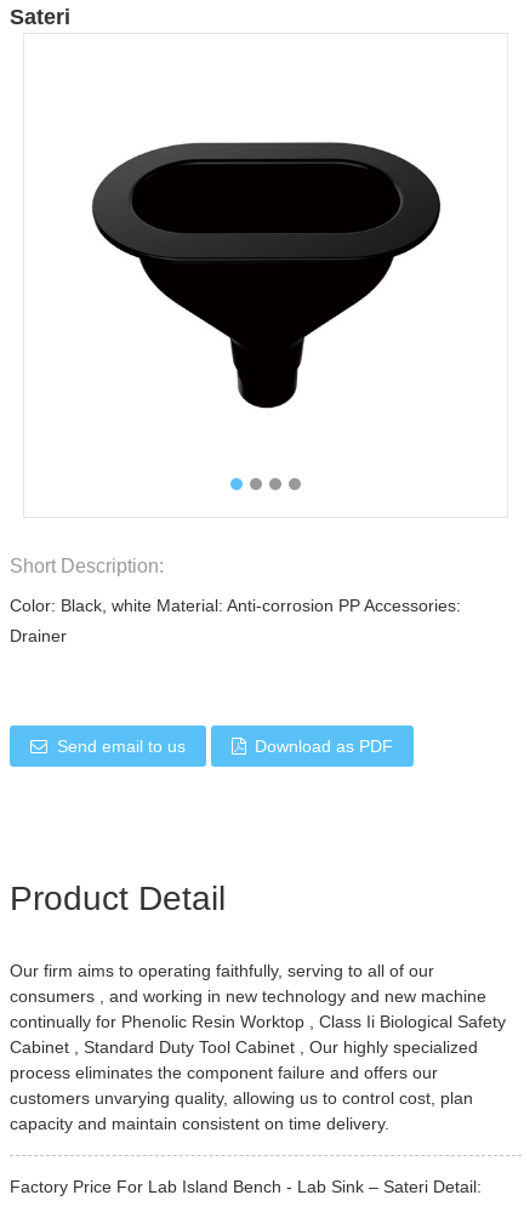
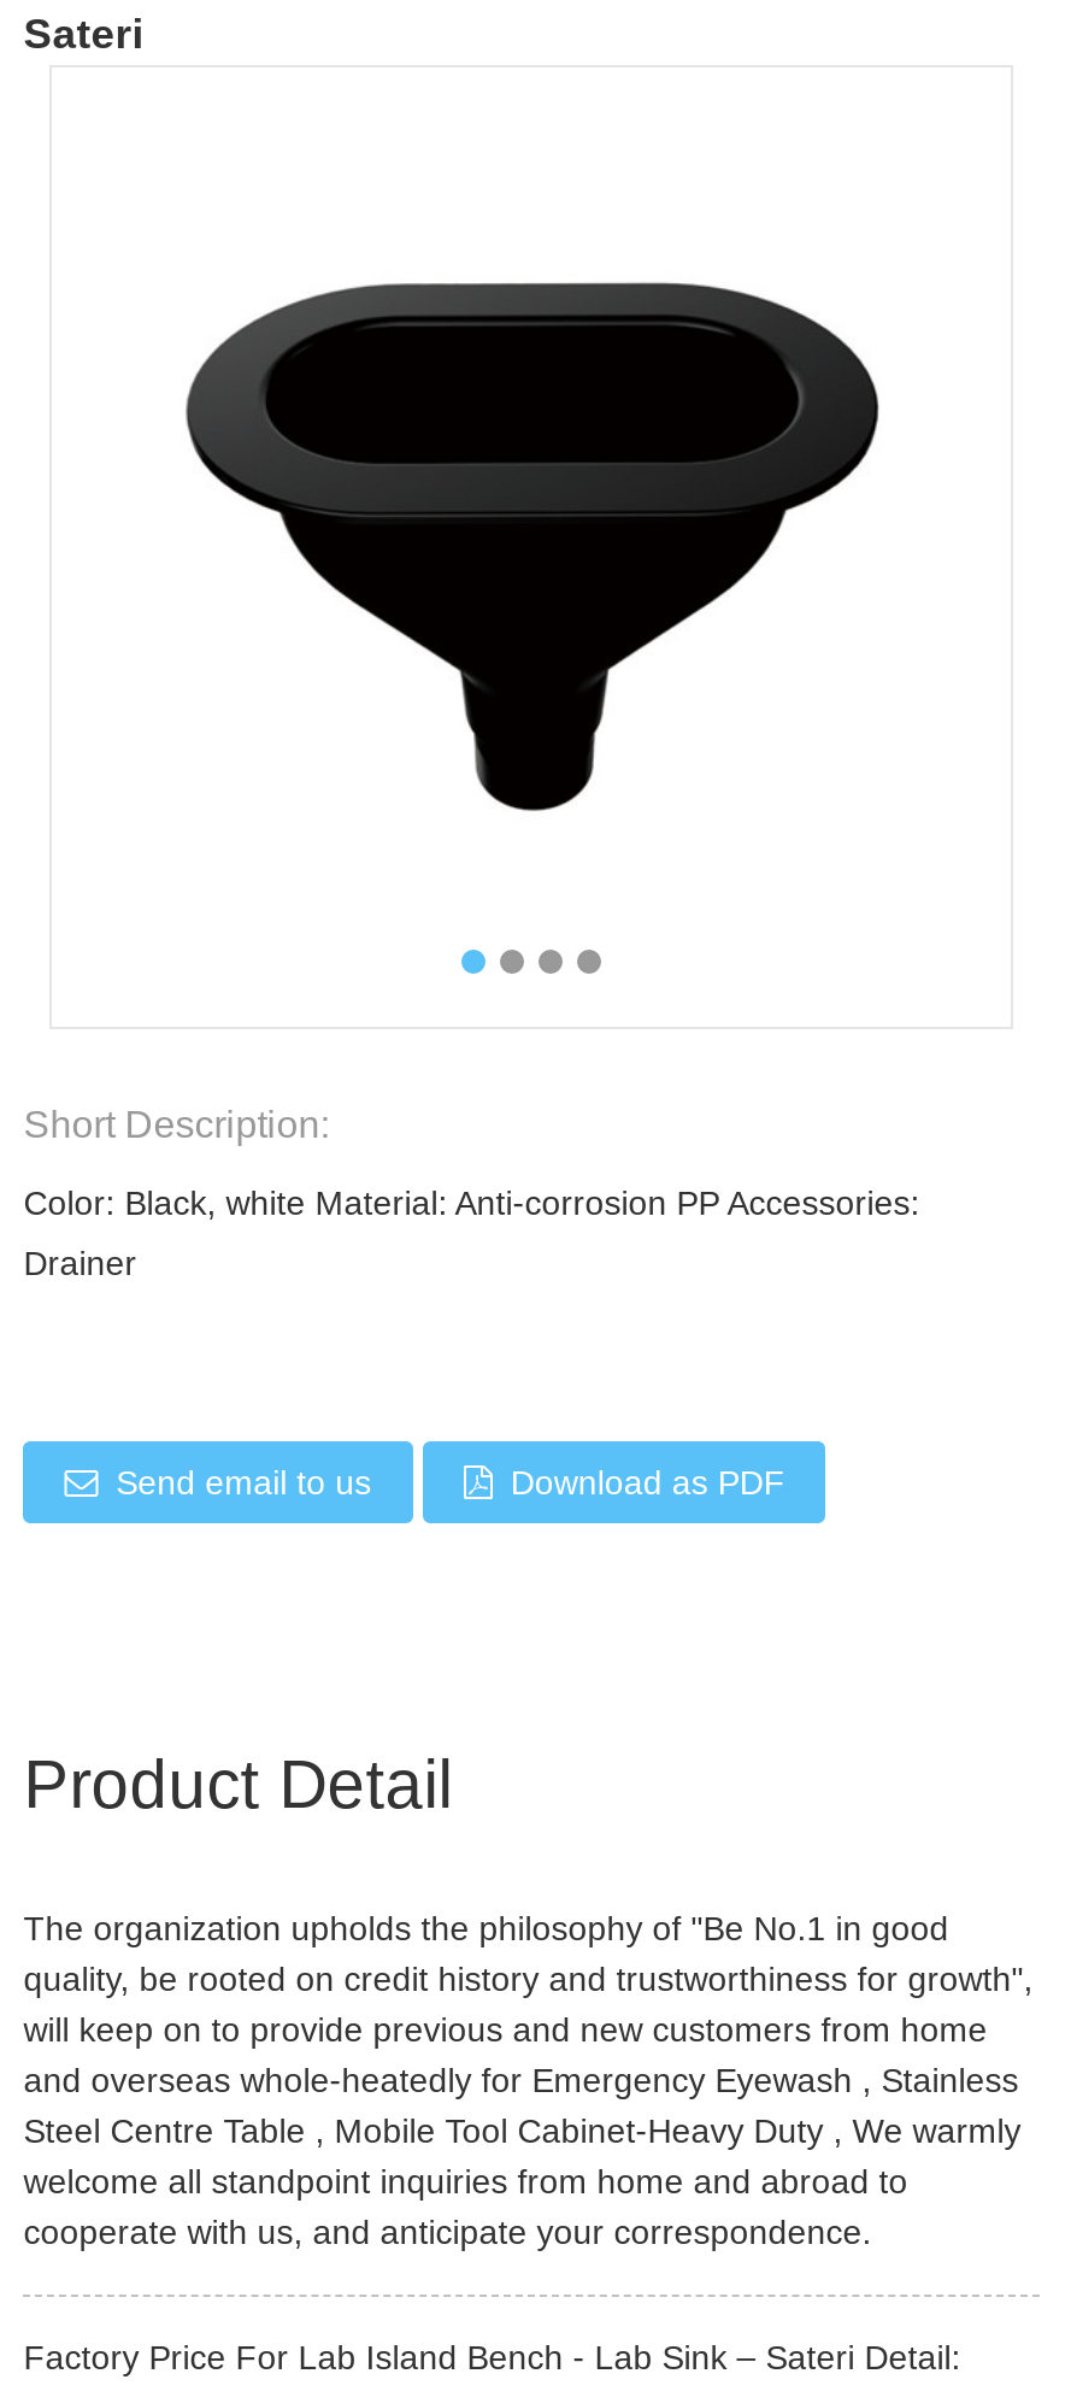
- Our firm aims to operating faithfully, serving to all of our
- consumers , and working in new technology and new machine
- continually for Phenolic Resin Worktop, Class Ii Biological Safety
- Cabinet, Standard Duty Tool Cabinet, Our highly specialized
- process eliminates the component failure and offers our
- customers unvarying quality, allowing us to control cost, plan
- capacity and maintain consistent on time delivery.
+ The organization upholds the philosophy of "Be No.1 in good
+ quality, be rooted on credit history and trustworthiness for growth",
+ will keep on to provide previous and new customers from home
+ and overseas whole-heatedly for Emergency Eyewash, Stainless
+ Steel Centre Table, Mobile Tool Cabinet-Heavy Duty, We warmly
+ welcome all standpoint inquiries from home and abroad to
+ cooperate with us, and anticipate your correspondence.
